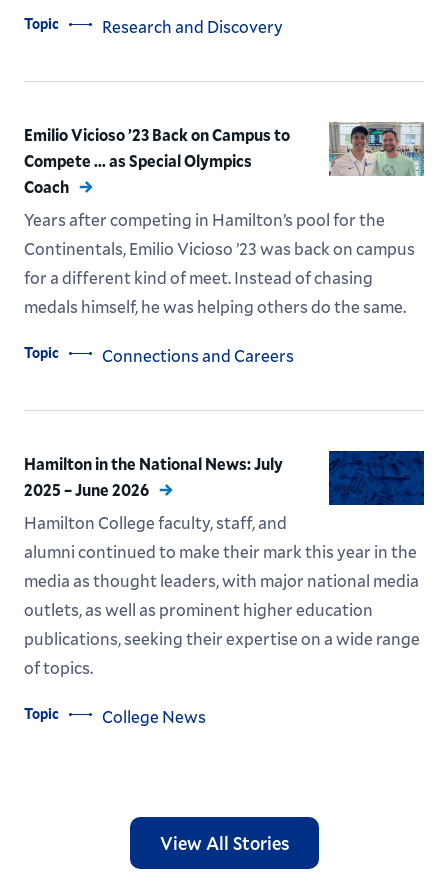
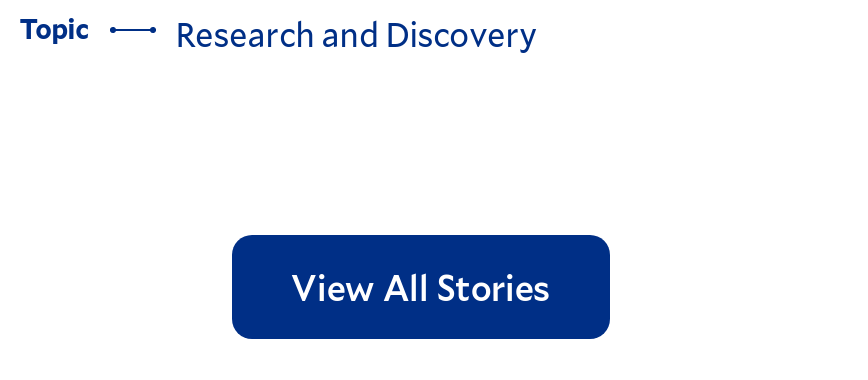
- [image]
- Emilio Vicioso ’23 Back on Campus to
- Compete ... as Special Olympics
- Coach
- Years after competing in Hamilton’s pool for the
- Continentals, Emilio Vicioso ’23 was back on campus
- for a different kind of meet. Instead of chasing
- medals himself, he was helping others do the same.
- Topic
- Connections and Careers

- [image]
- Hamilton in the National News: July
- 2025 – June 2026
- Hamilton College faculty, staff, and
- alumni continued to make their mark this year in the
- media as thought leaders, with major national media
- outlets, as well as prominent higher education
- publications, seeking their expertise on a wide range
- of topics.
- Topic
- College News
